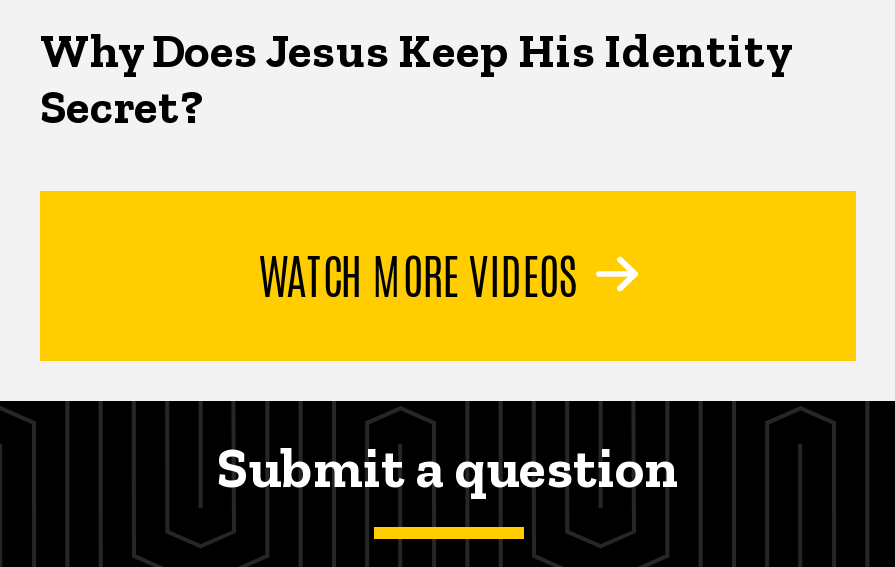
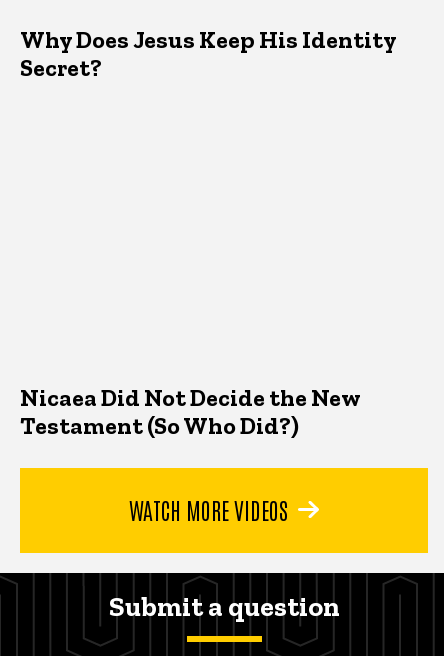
+ Nicaea Did Not Decide the New
+ Testament (So Who Did?)
